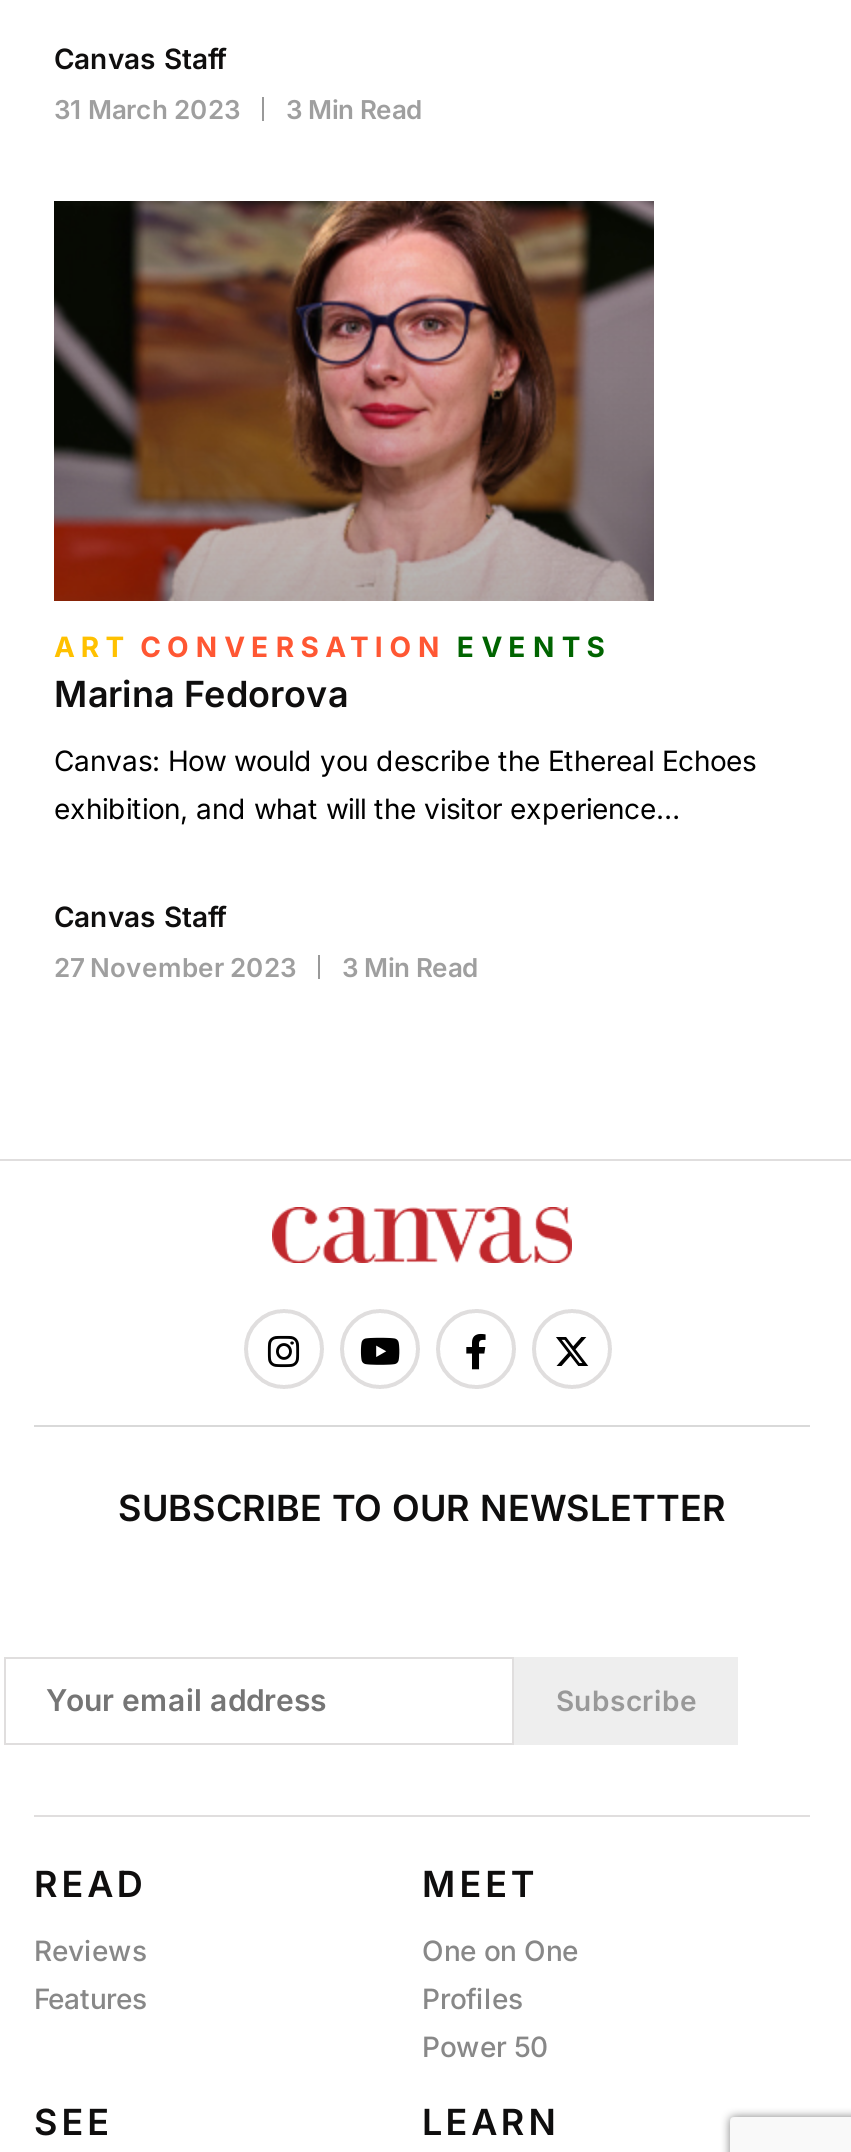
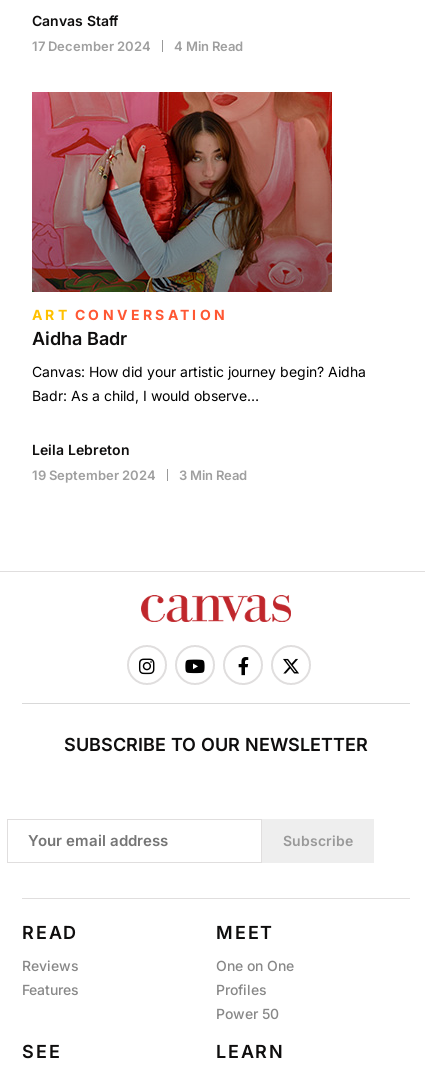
- 31 March 2023
- 3 Min Read
+ 17 December 2024
+ 4 Min Read

- [image]
- ART CONVERSATION EVENTS
- Marina Fedorova
+ [image]
+ ART CONVERSATION
+ Aidha Badr

- Canvas: How would you describe the Ethereal Echoes
- exhibition, and what will the visitor experience…
+ Canvas: How did your artistic journey begin? Aidha
+ Badr: As a child, I would observe…

- Canvas Staff
+ Leila Lebreton

- 27 November 2023 3 Min Read
+ 19 September 2024 3 Min Read
